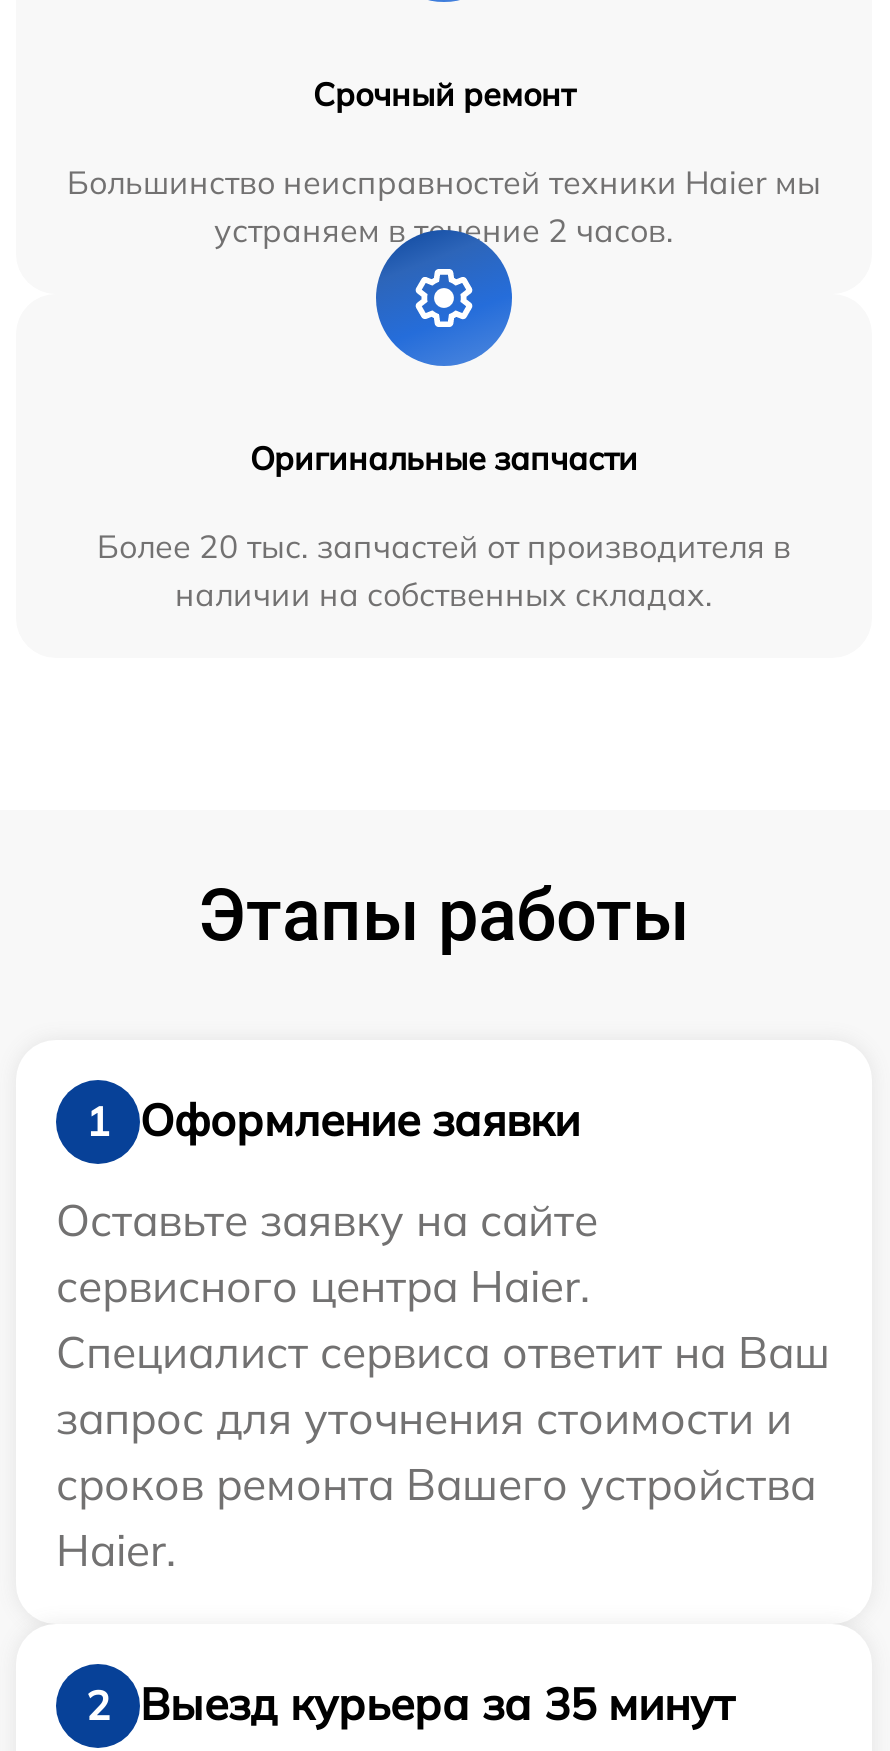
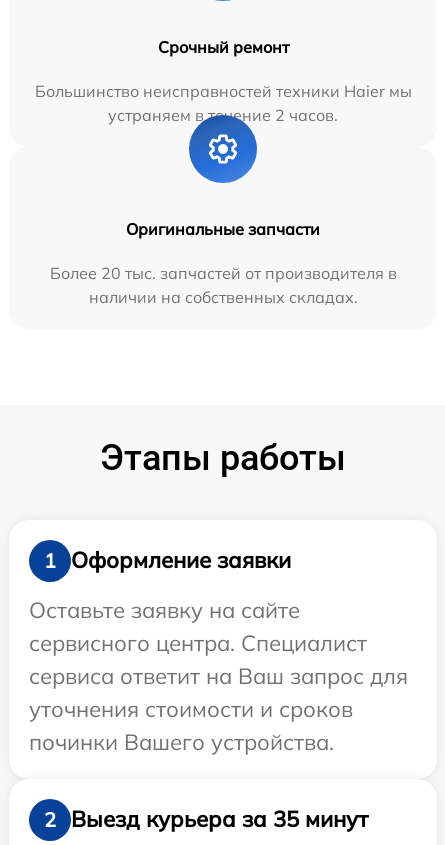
- сервисного центра Haier.
- Специалист сервиса ответит на Ваш
- запрос для уточнения стоимости и
- сроков ремонта Вашего устройства
- Haier.
+ сервисного центра. Специалист
+ сервиса ответит на Ваш запрос для
+ уточнения стоимости и сроков
+ починки Вашего устройства.
